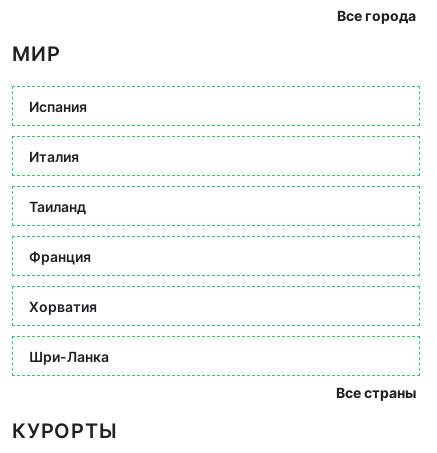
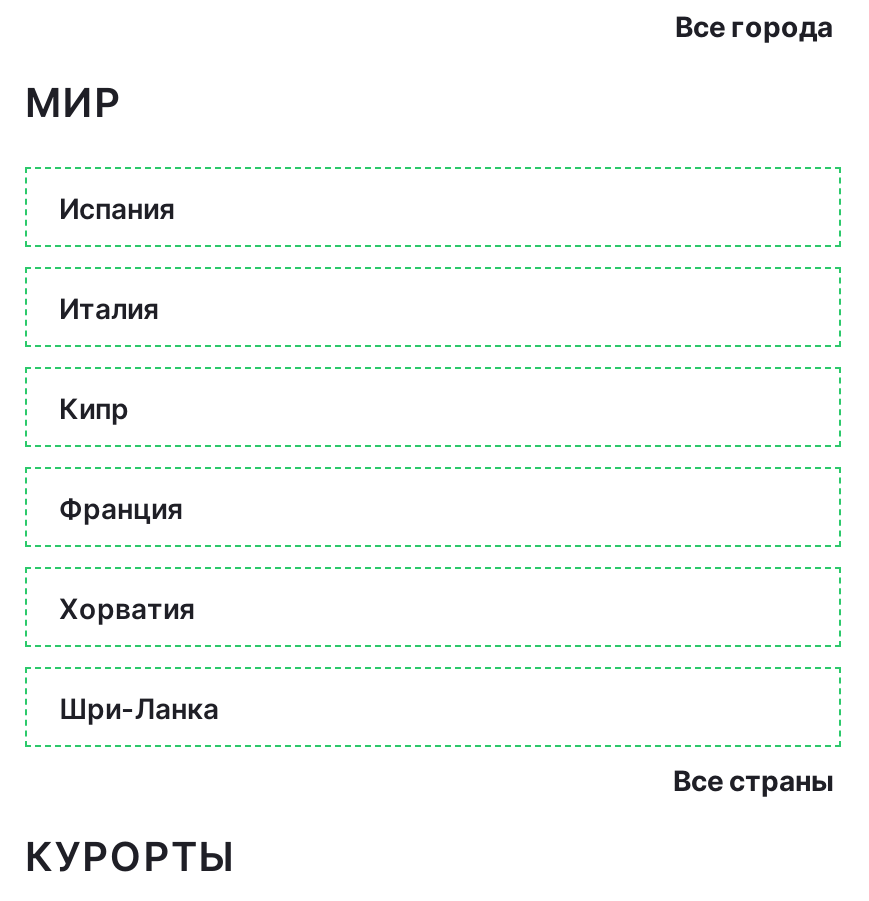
- Таиланд
+ Кипр
